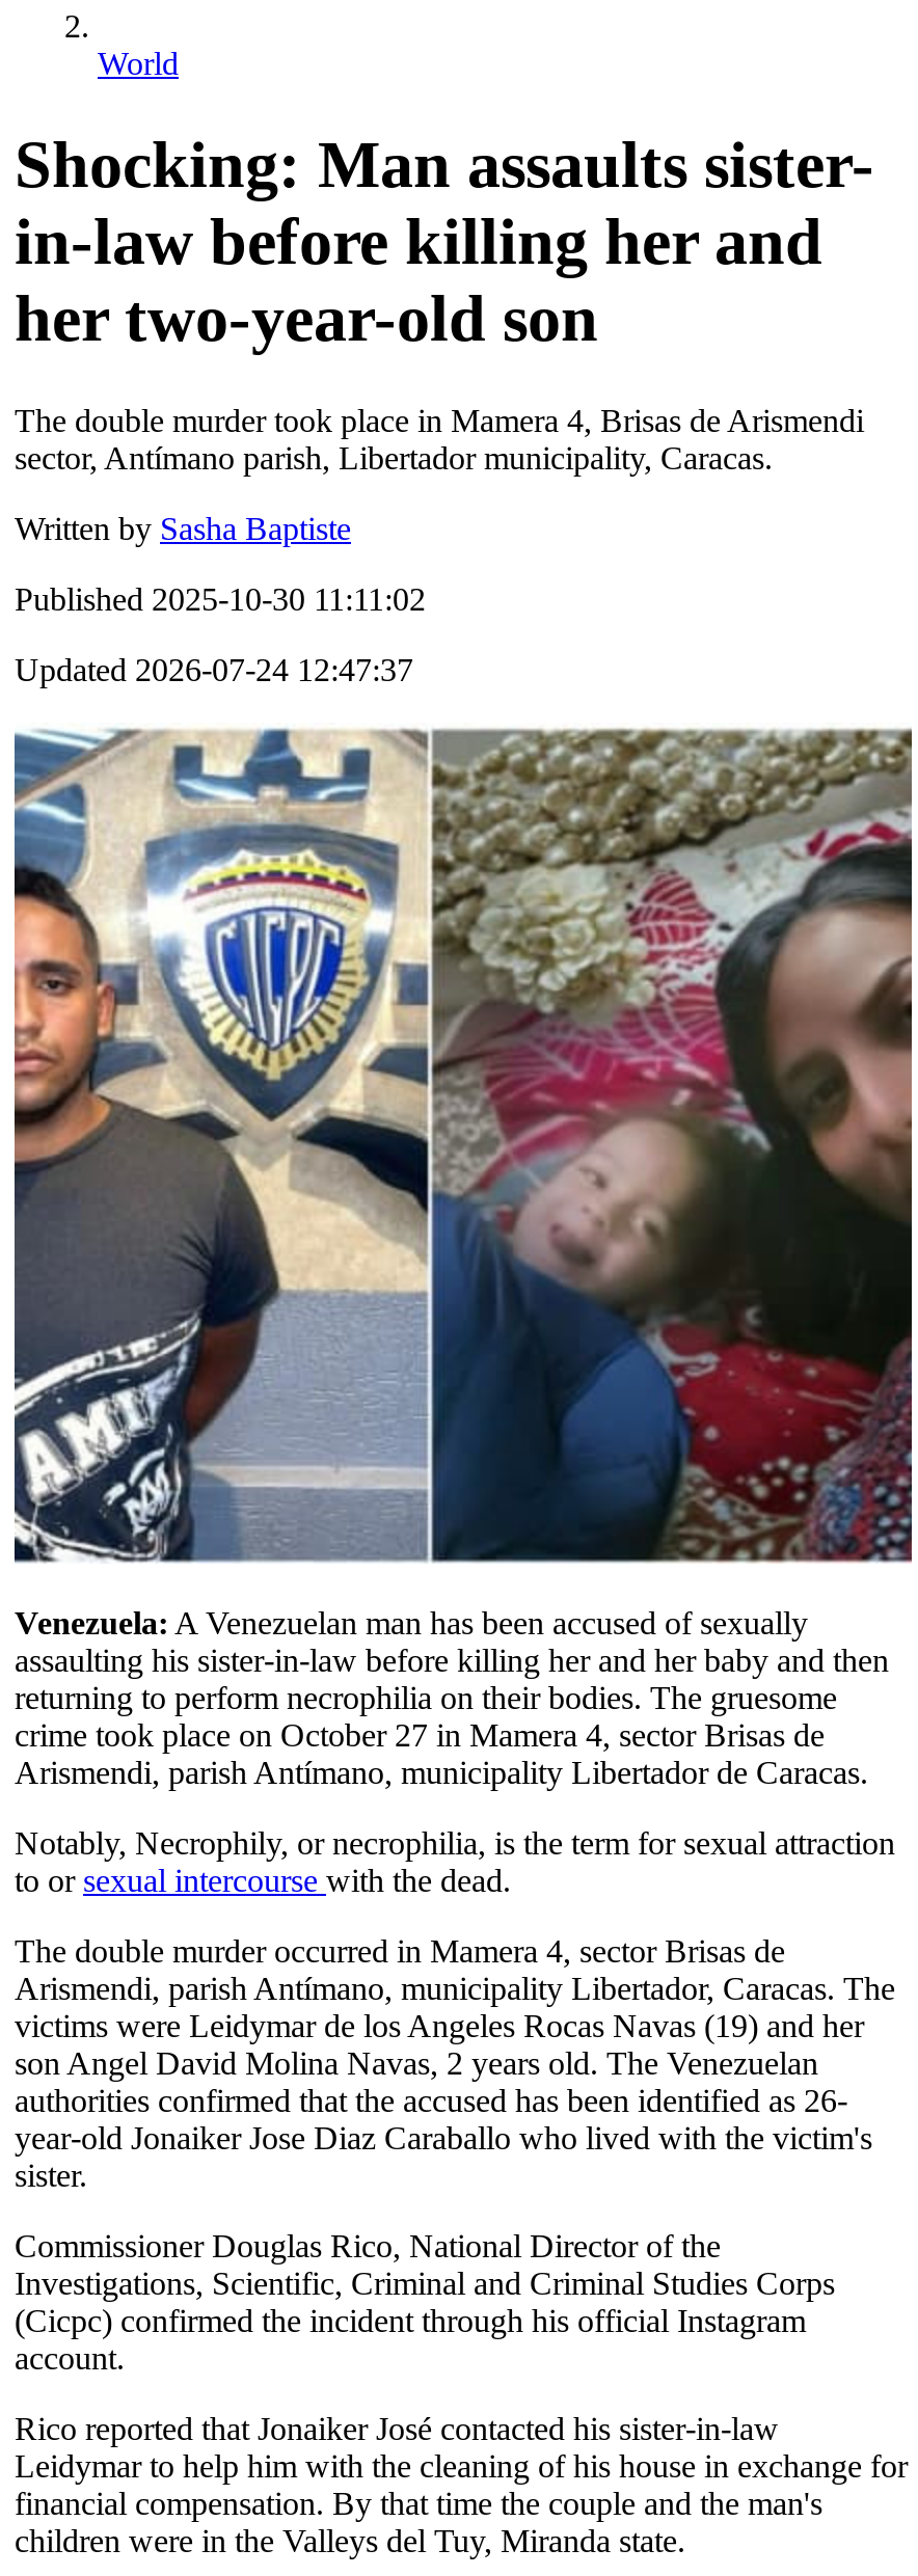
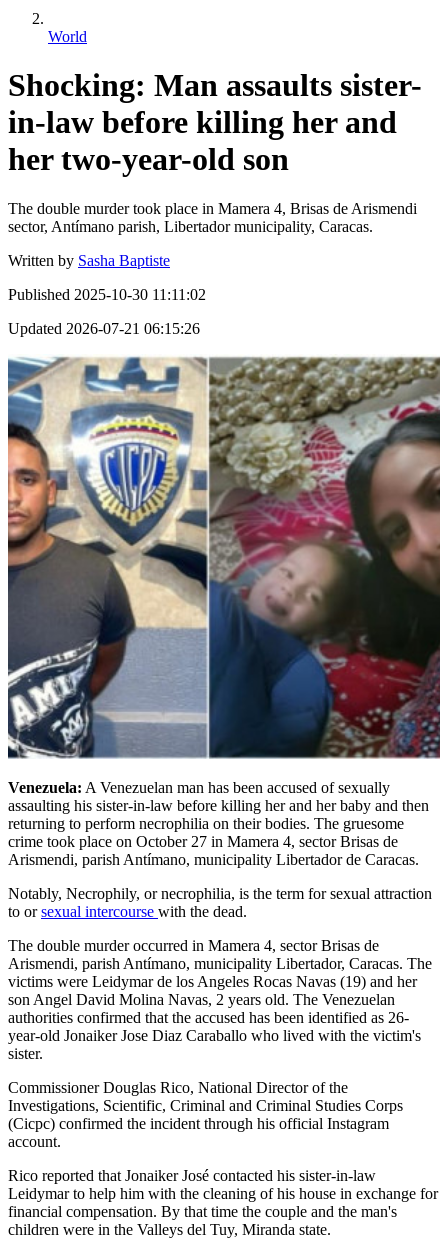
- Updated 2026-07-24 12:47:37
+ Updated 2026-07-21 06:15:26
